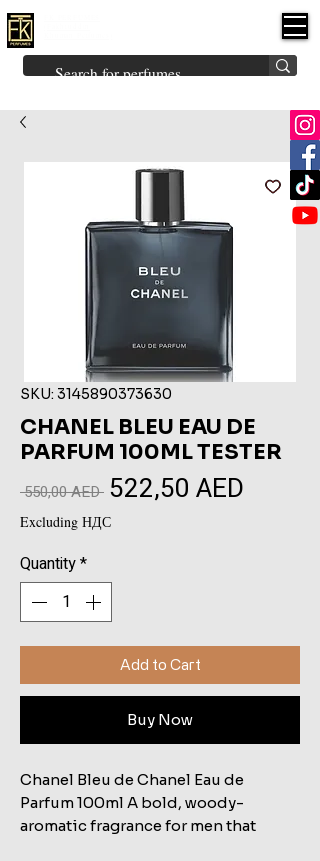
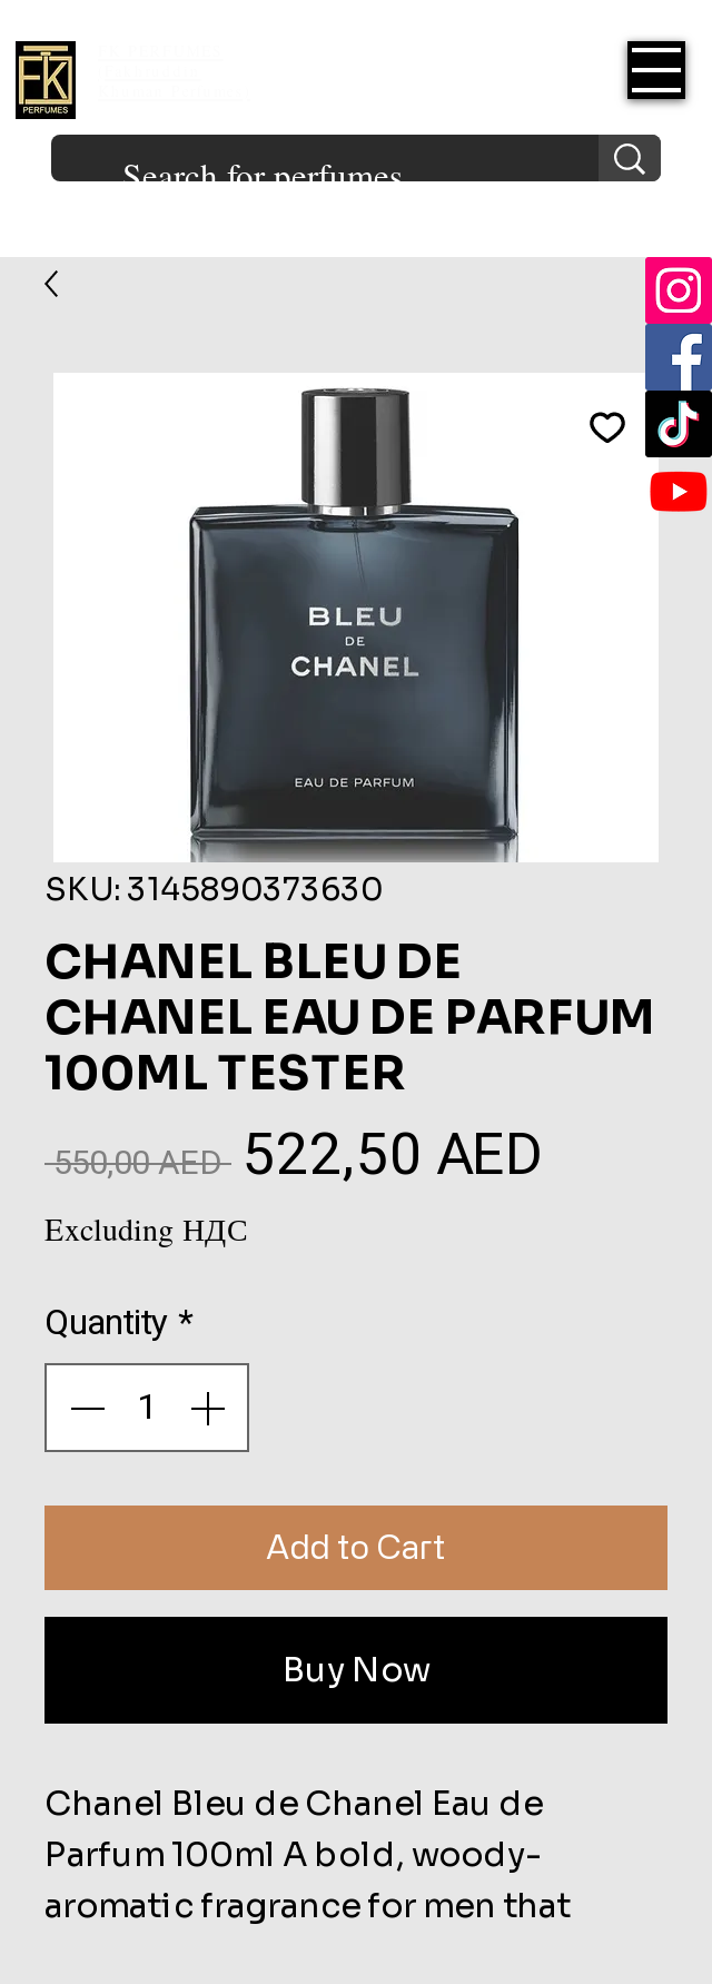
- CHANEL BLEU EAU DE
- PARFUM 100ML TESTER
+ CHANEL BLEU DE
+ CHANEL EAU DE PARFUM
+ 100ML TESTER
